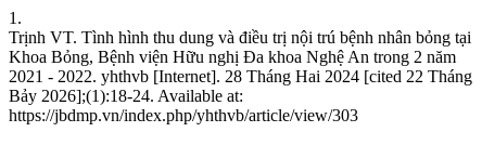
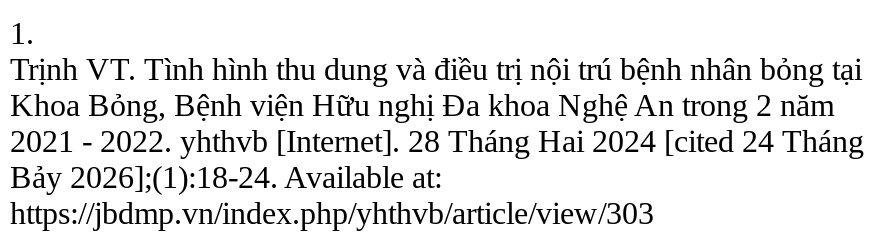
- 2021 - 2022. yhthvb [Internet]. 28 Tháng Hai 2024 [cited 22 Tháng
+ 2021 - 2022. yhthvb [Internet]. 28 Tháng Hai 2024 [cited 24 Tháng
